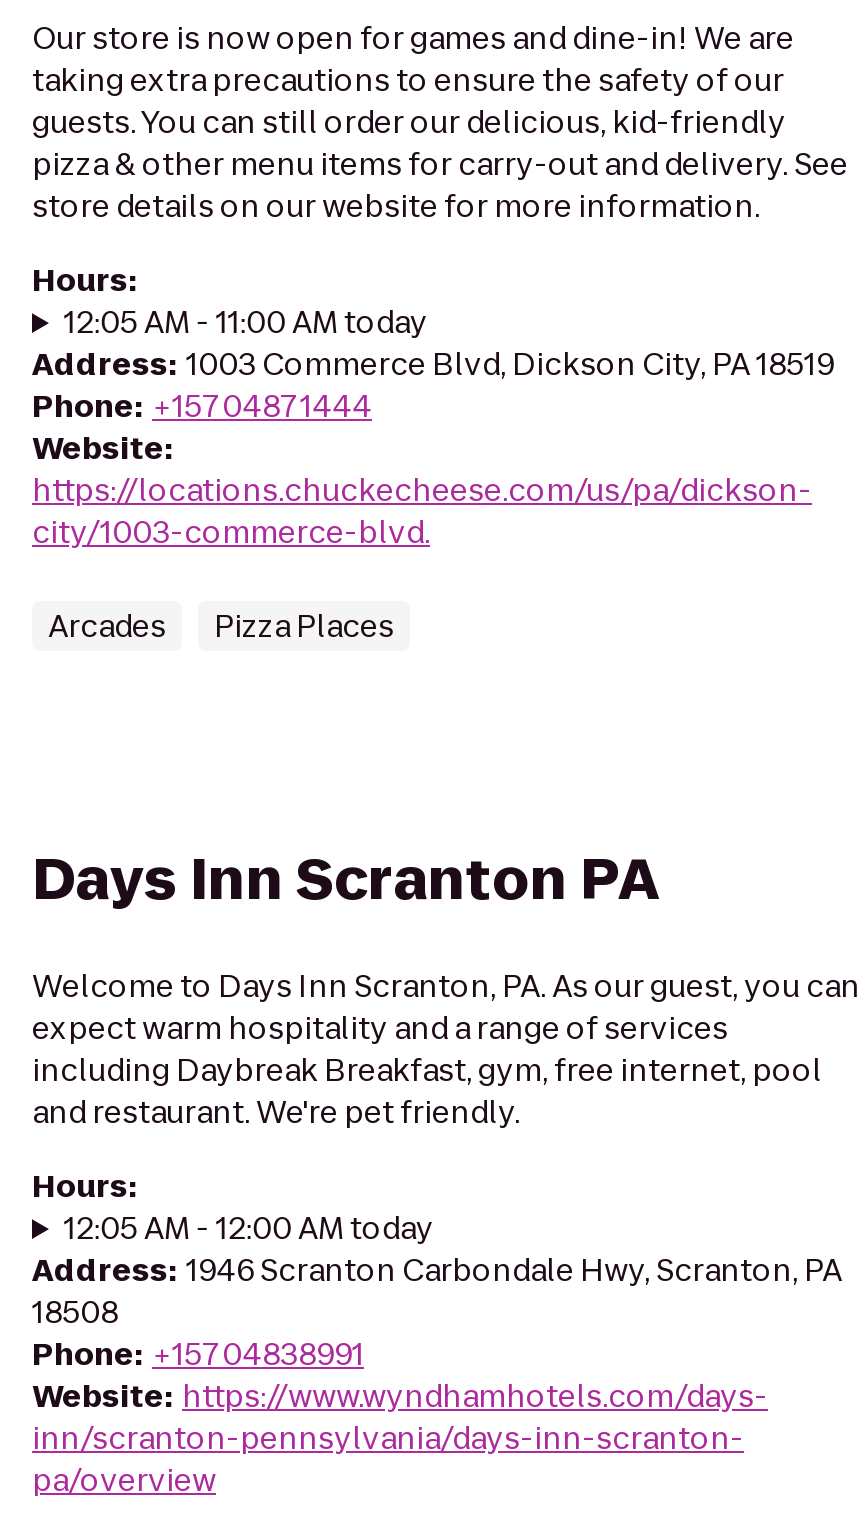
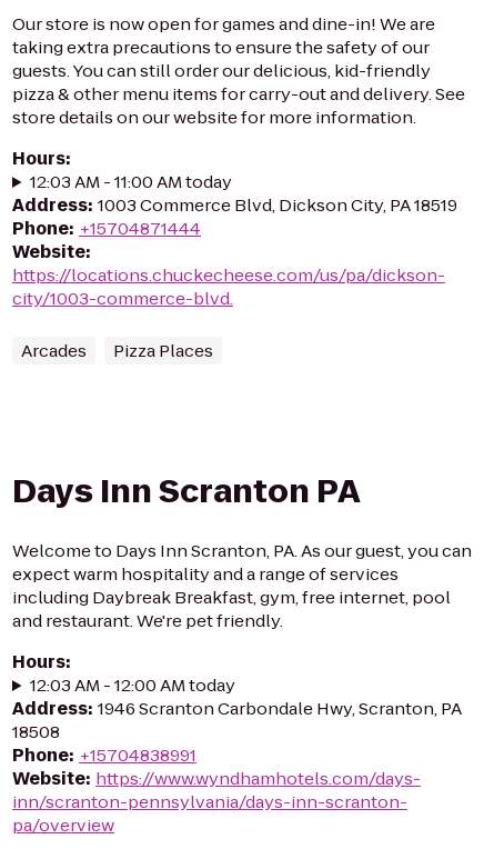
- 12:05 AM - 11:00 AM today
+ 12:03 AM - 11:00 AM today

- 12:05 AM - 12:00 AM today
+ 12:03 AM - 12:00 AM today
